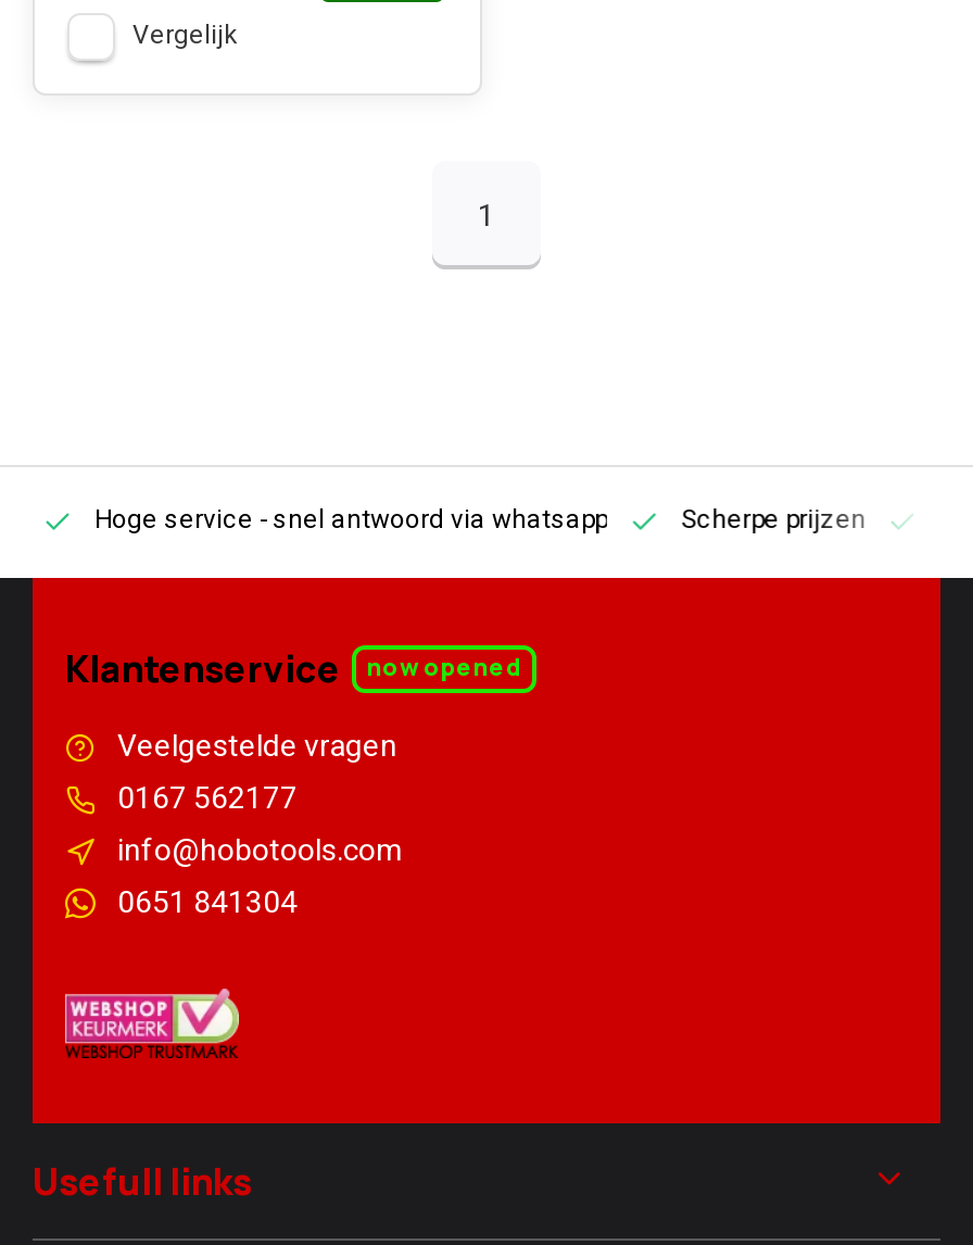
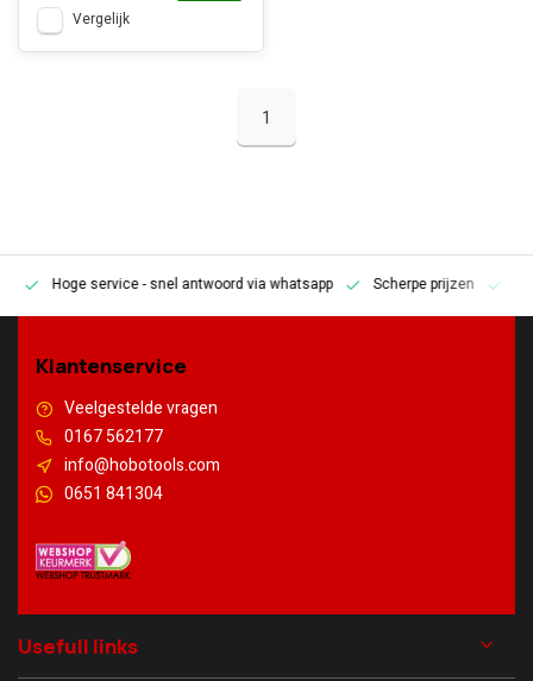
- now opened
